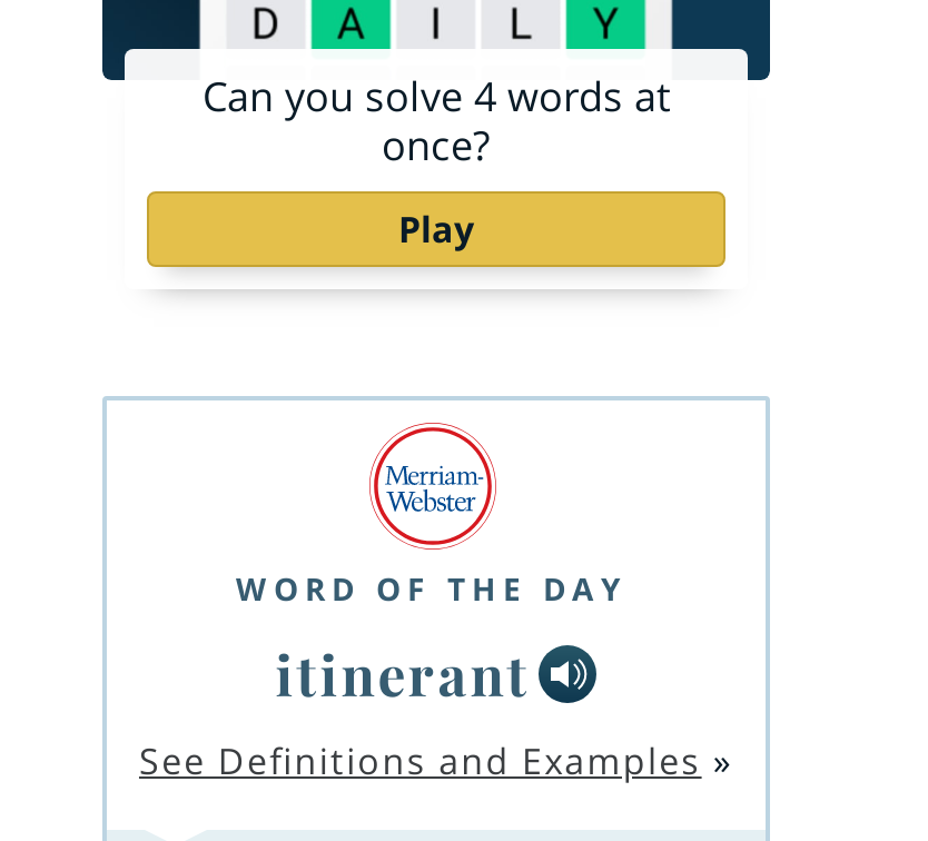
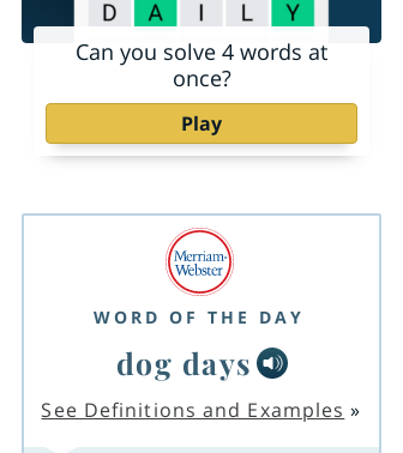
- itinerant
+ dog days
